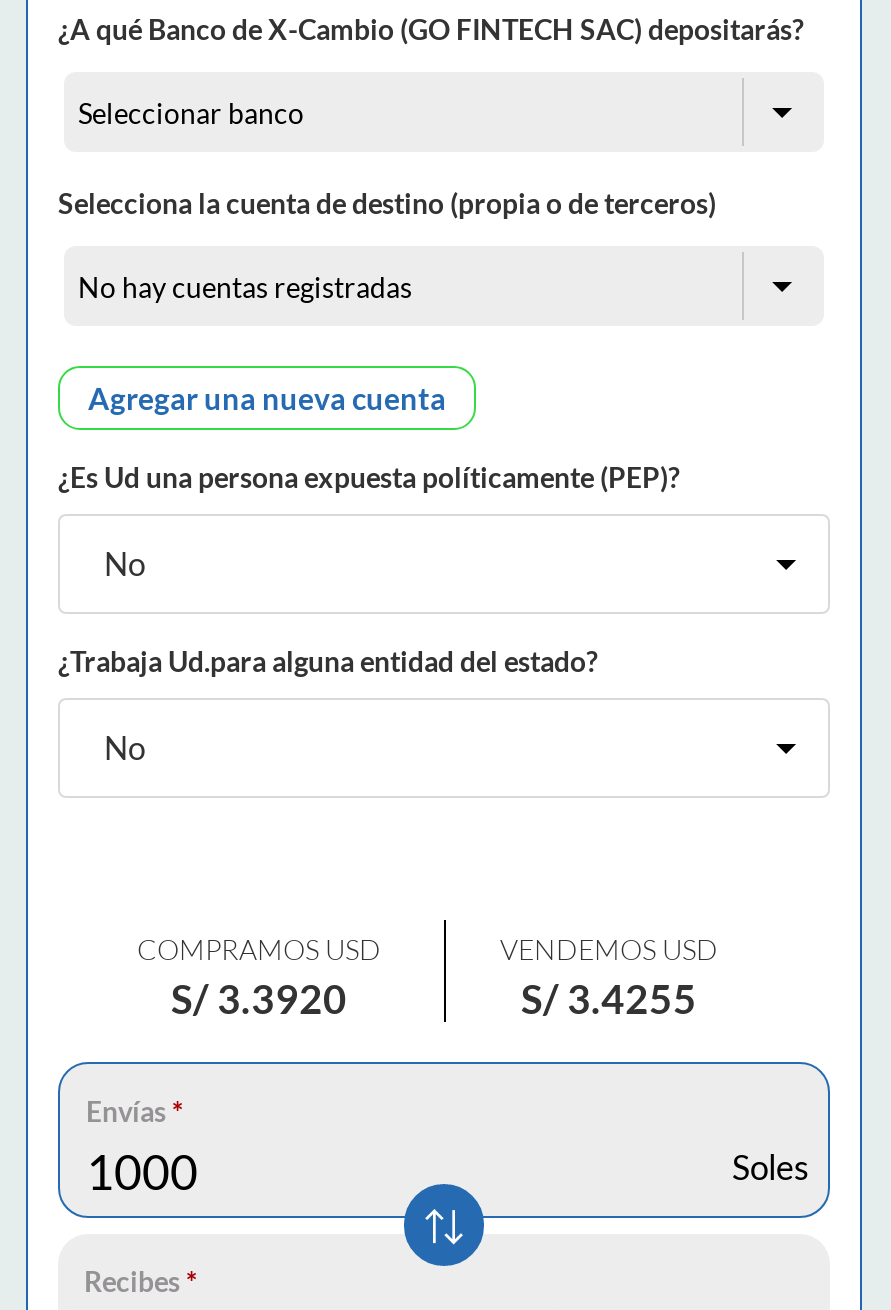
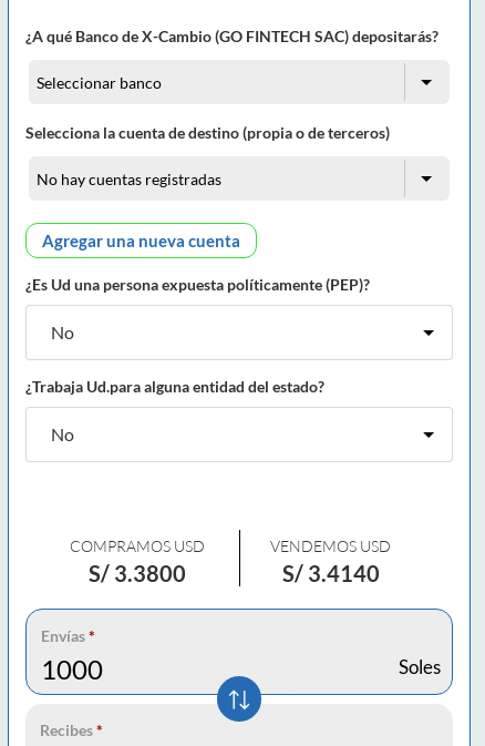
- S/ 3.3920
+ S/ 3.3800

- S/ 3.4255
+ S/ 3.4140
